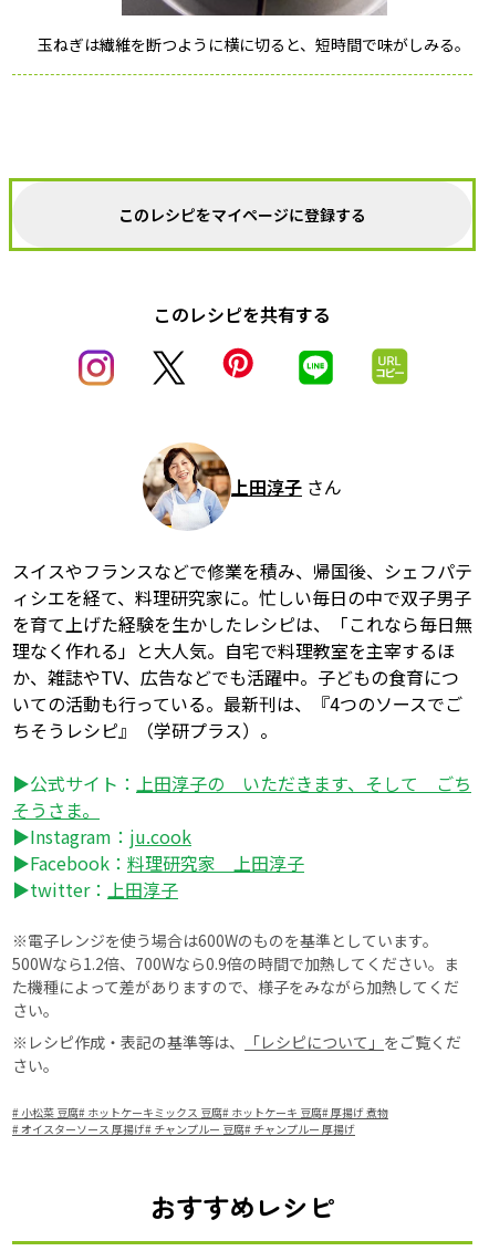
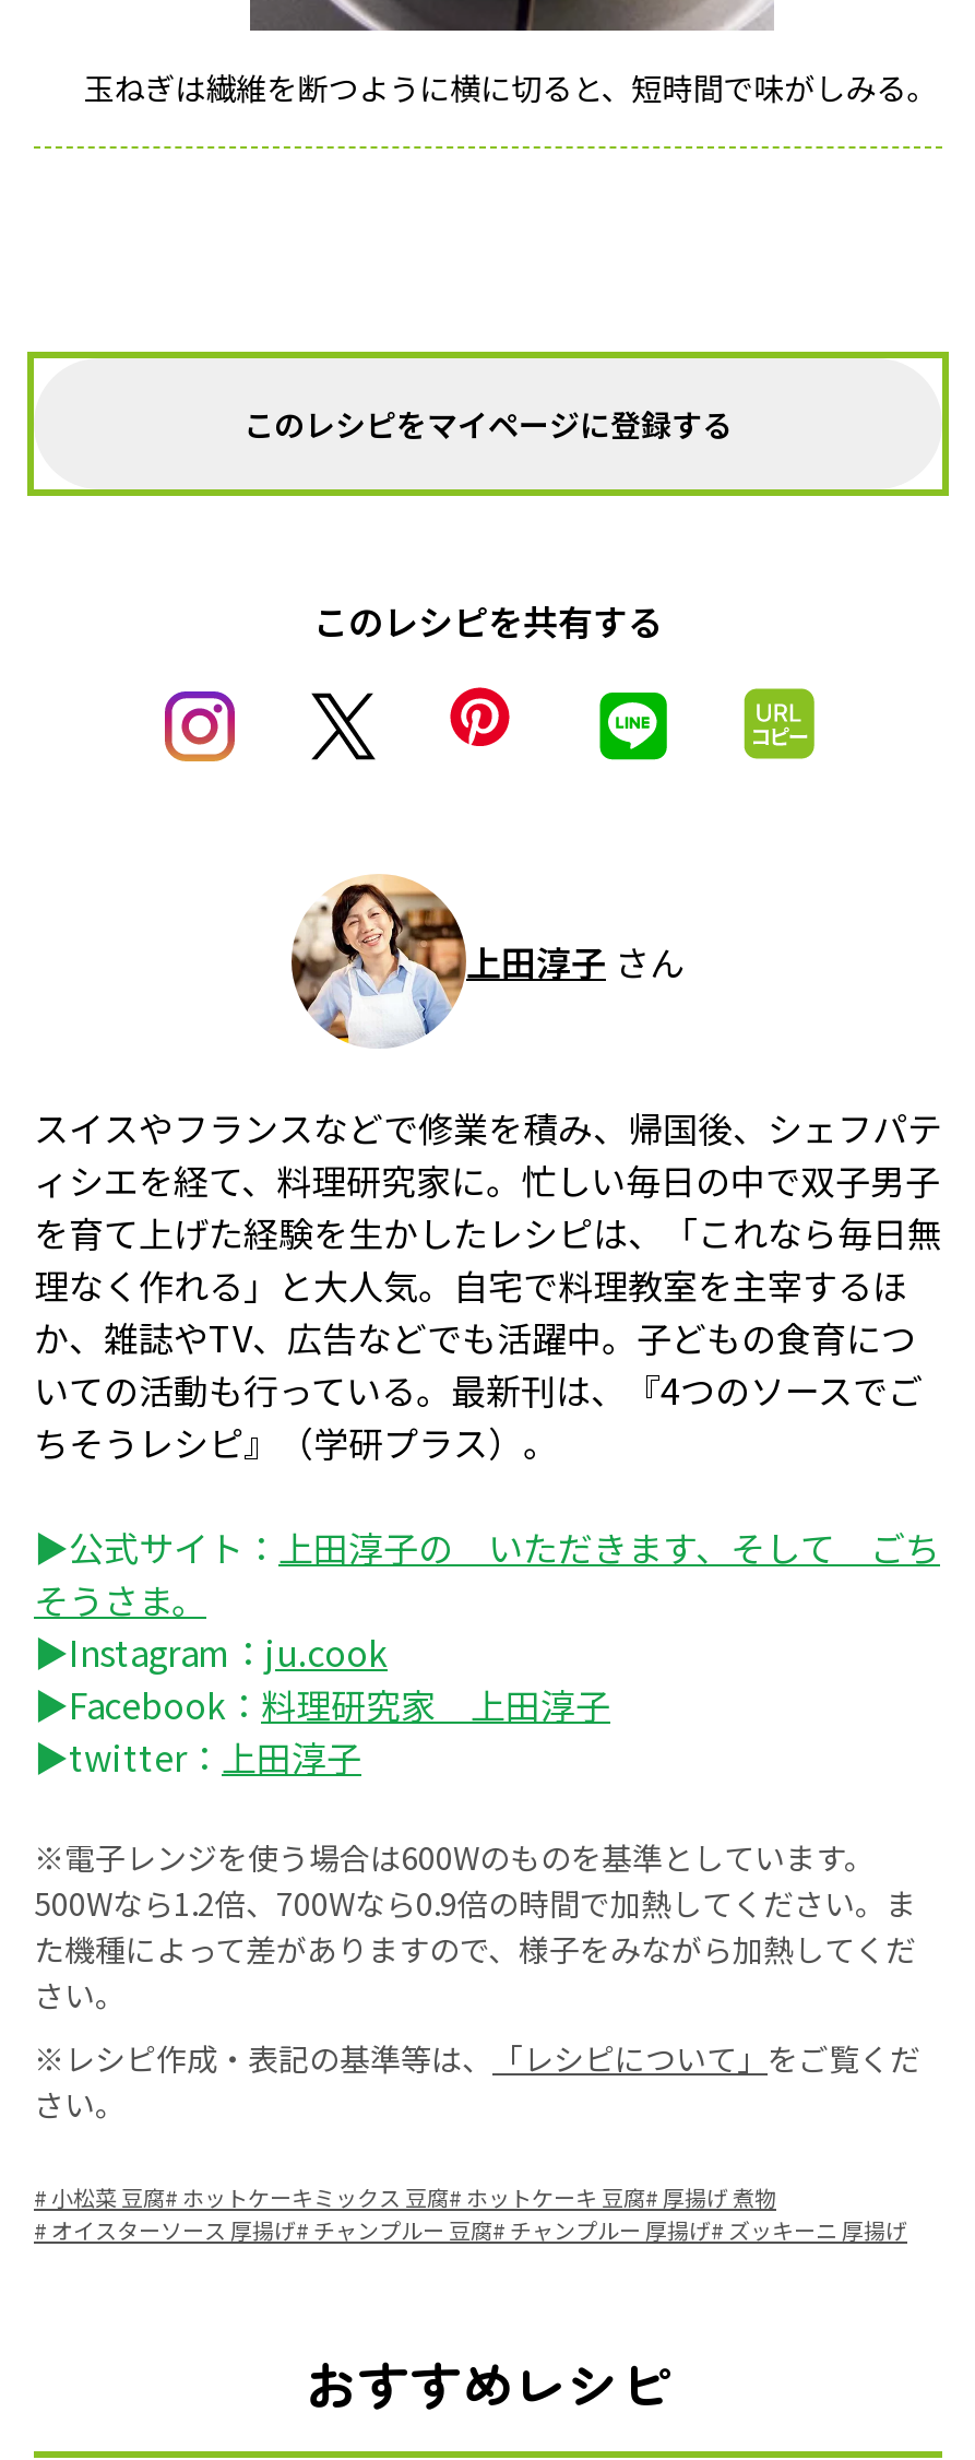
- # オイスターソース 厚揚げ# チャンプルー 豆腐# チャンプルー 厚揚げ
+ # オイスターソース 厚揚げ# チャンプルー 豆腐# チャンプルー 厚揚げ# ズッキーニ 厚揚げ
